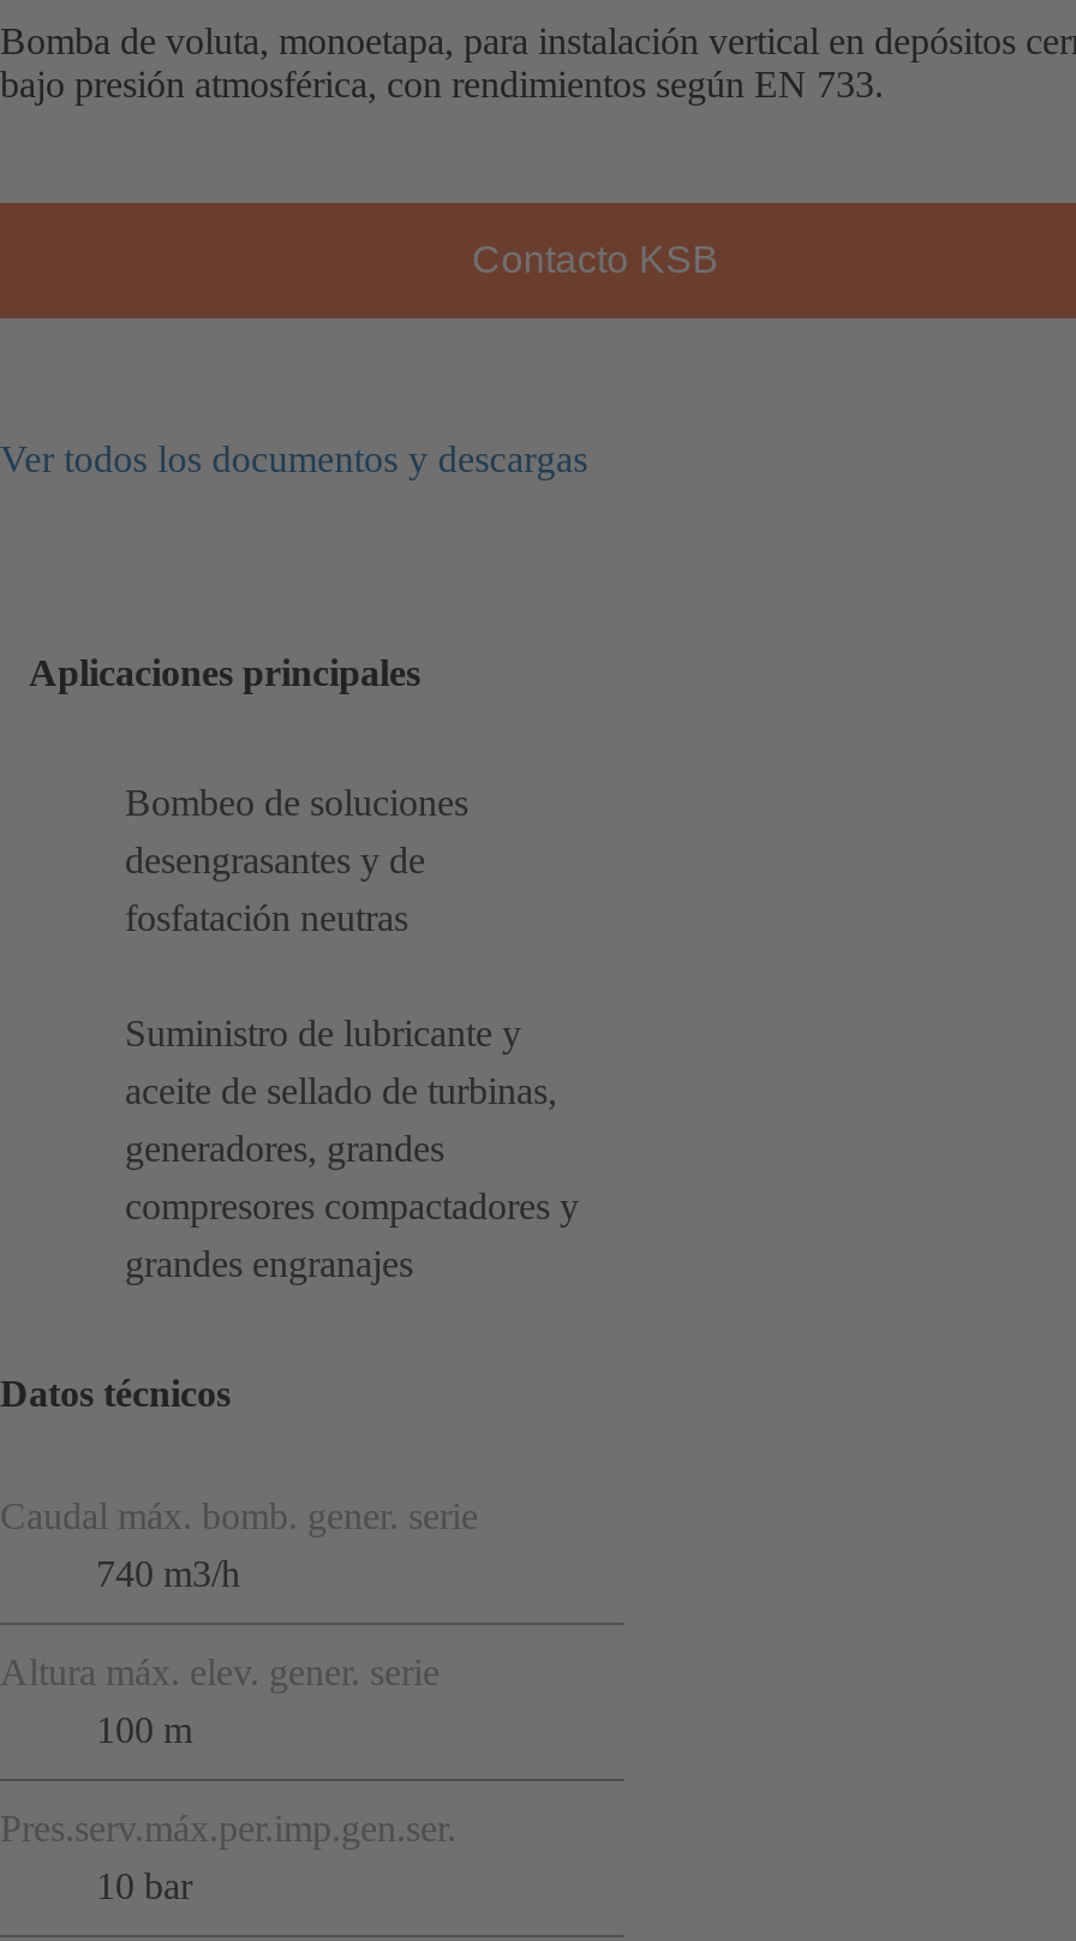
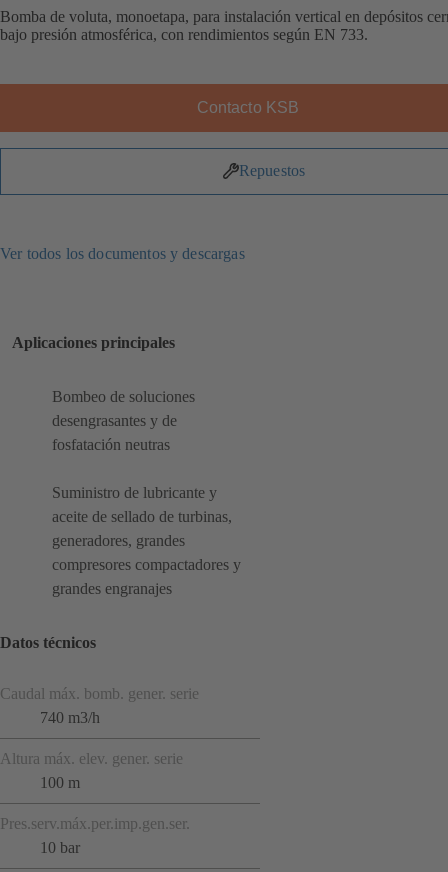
+ Repuestos
